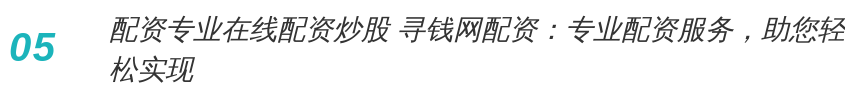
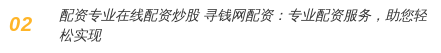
- 05
+ 02
